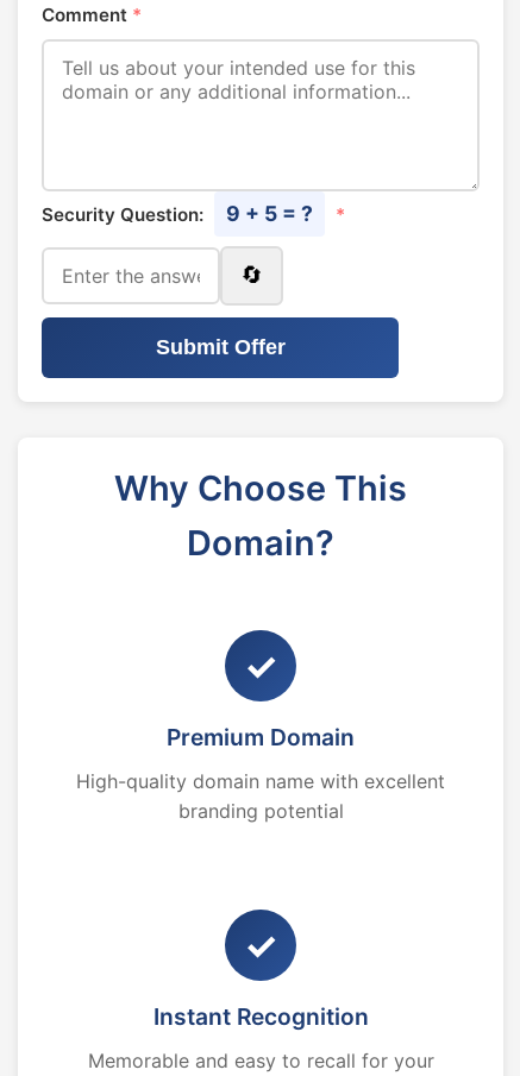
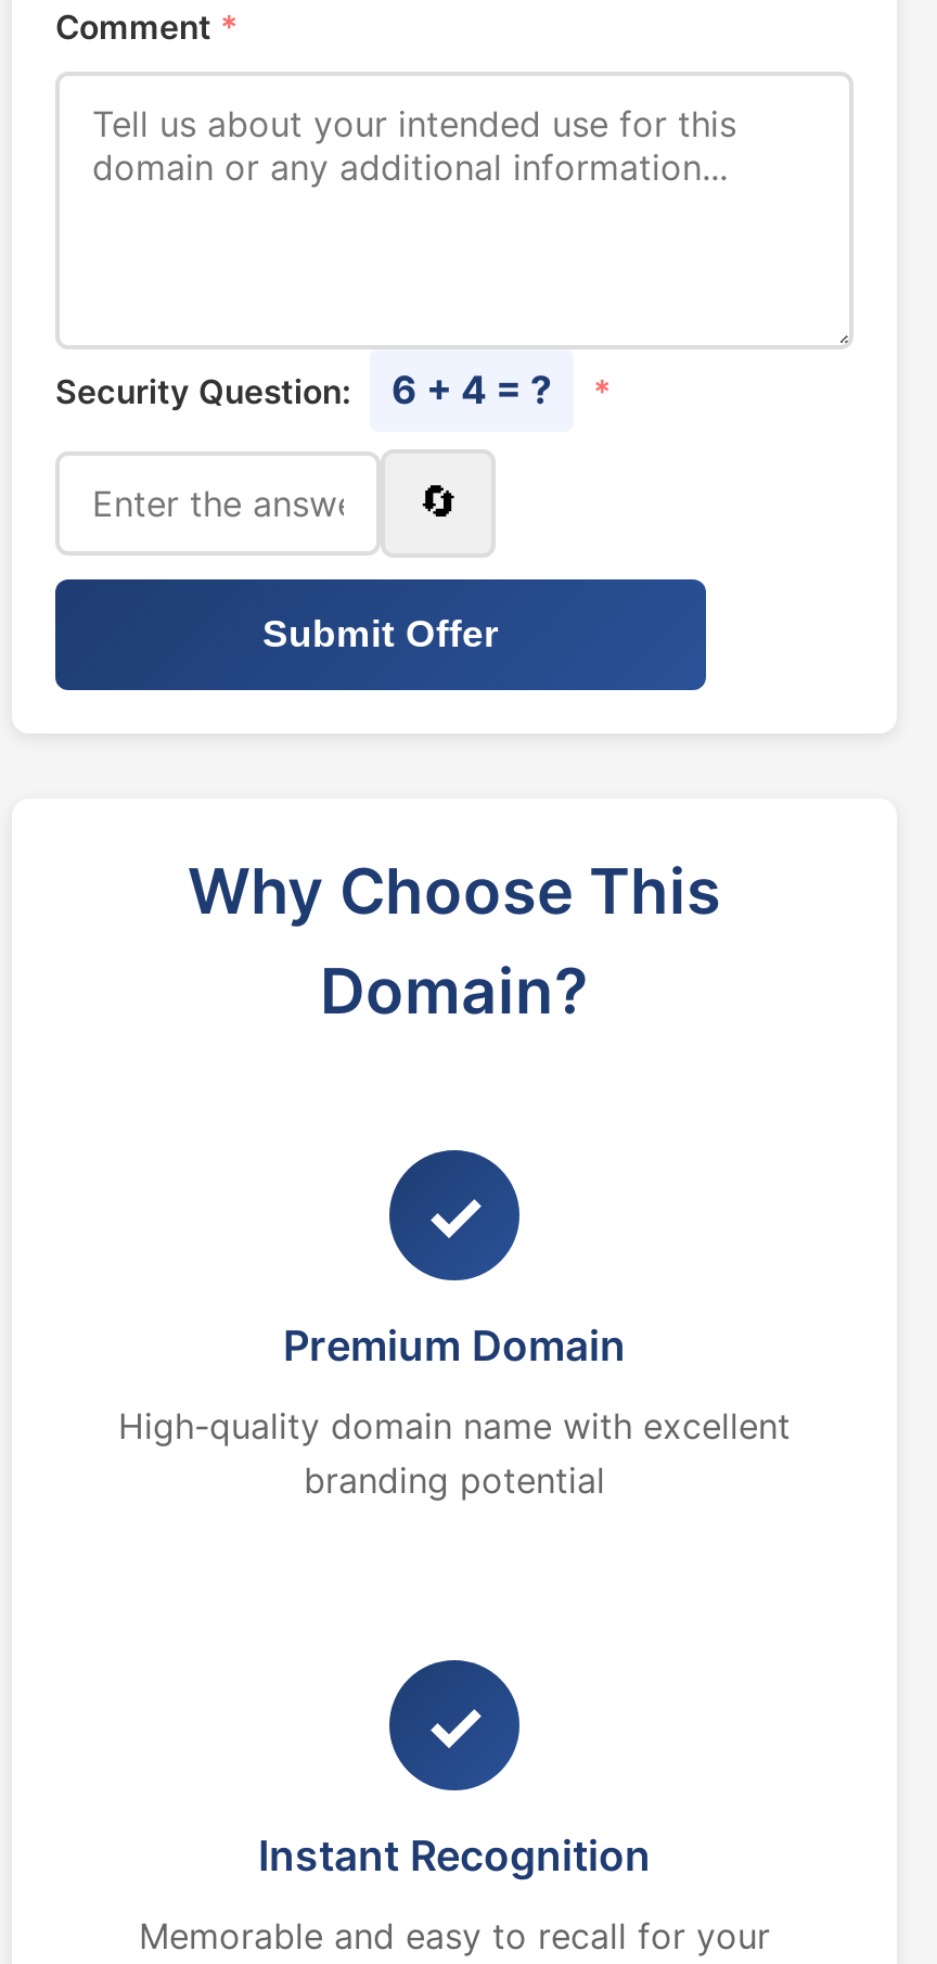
- 9 + 5 = ?
+ 6 + 4 = ?
